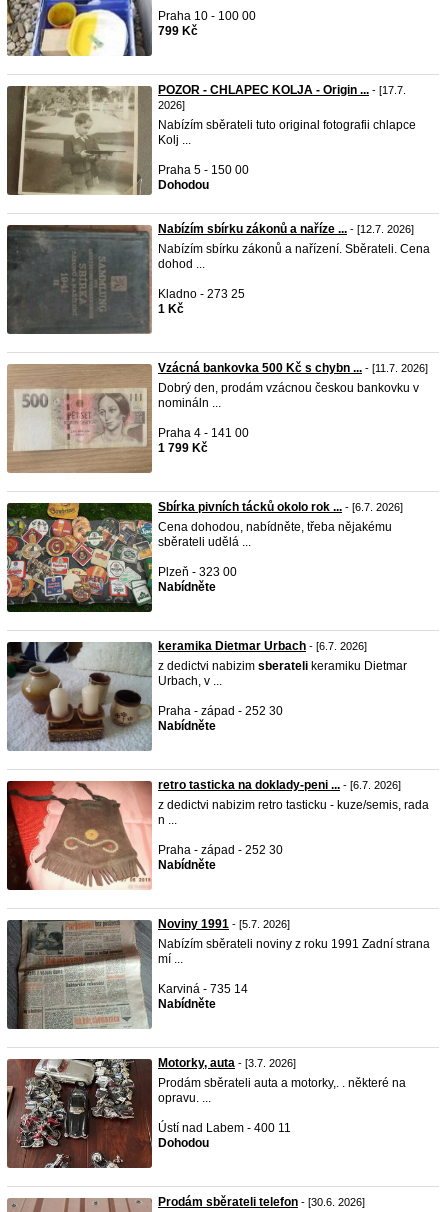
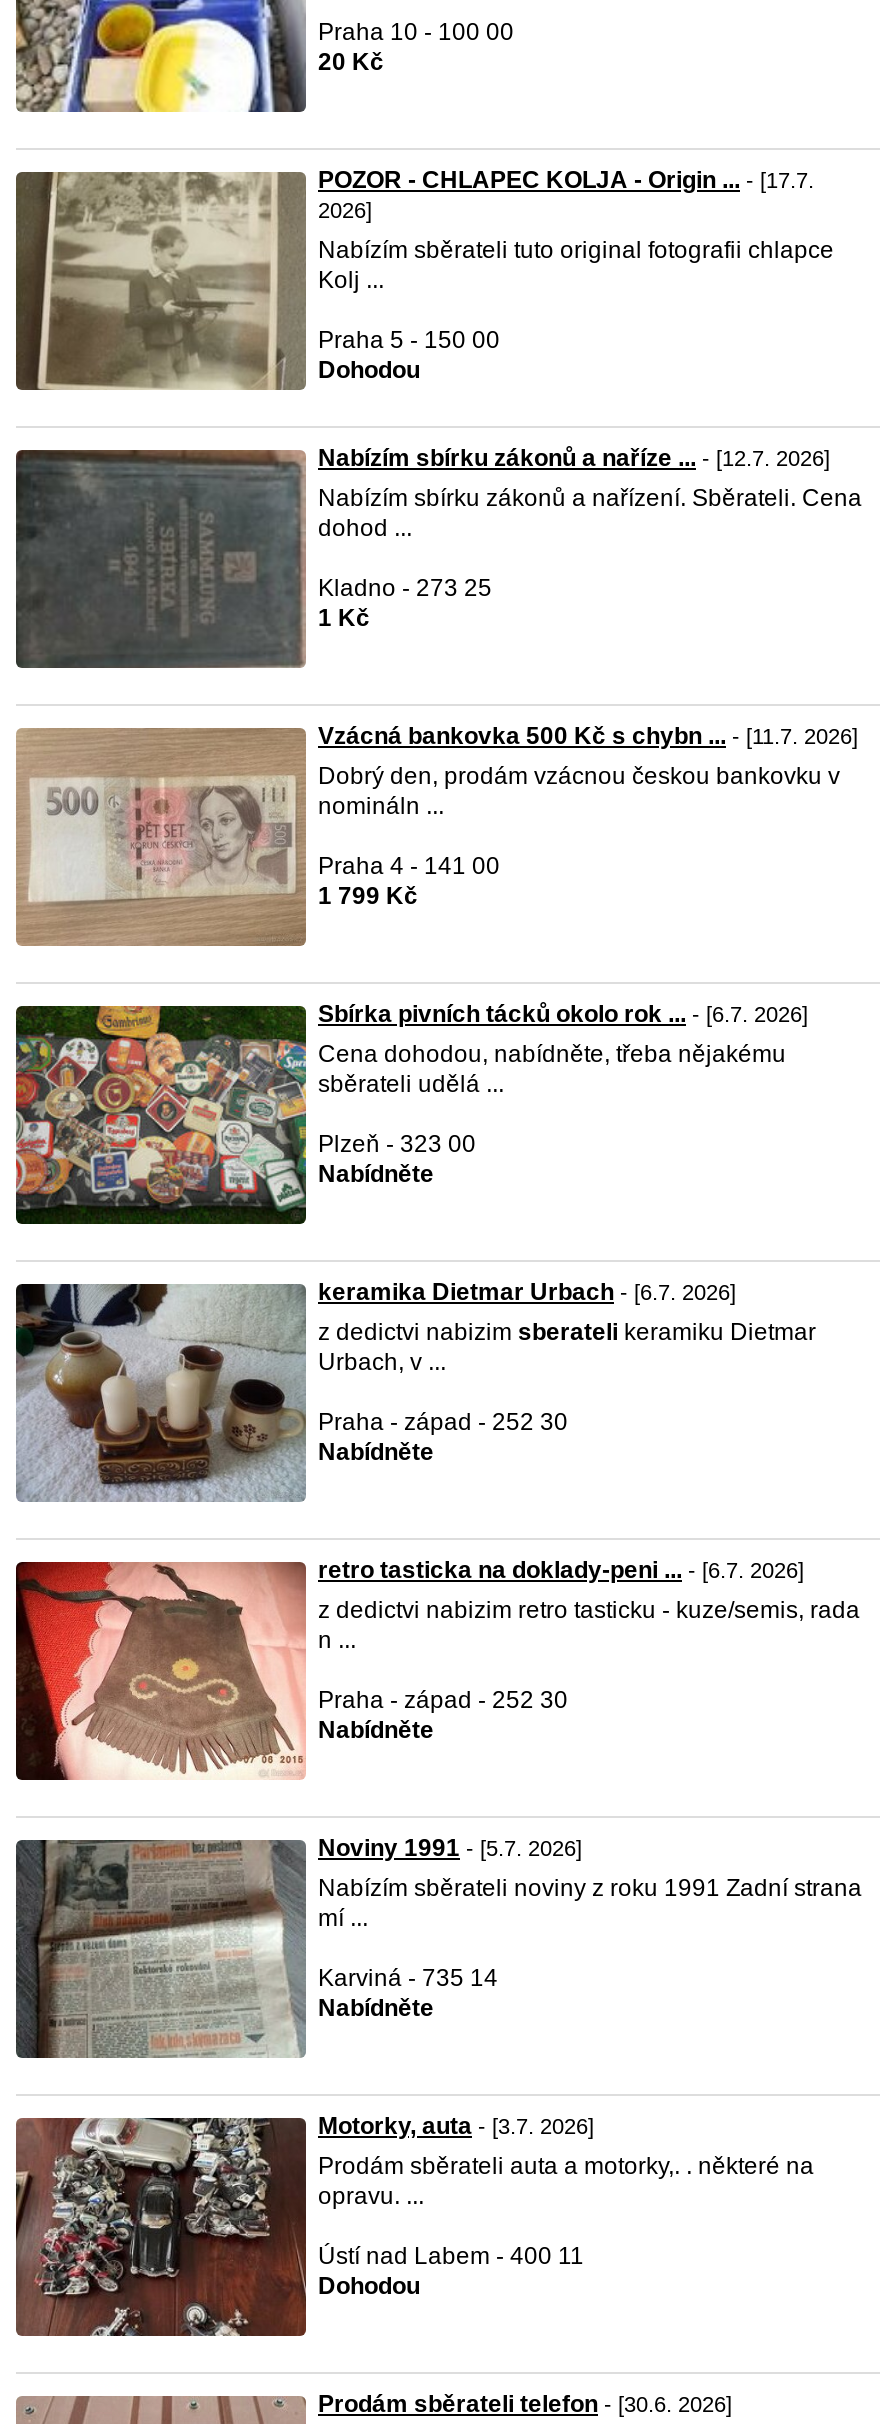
- 799 Kč
+ 20 Kč
